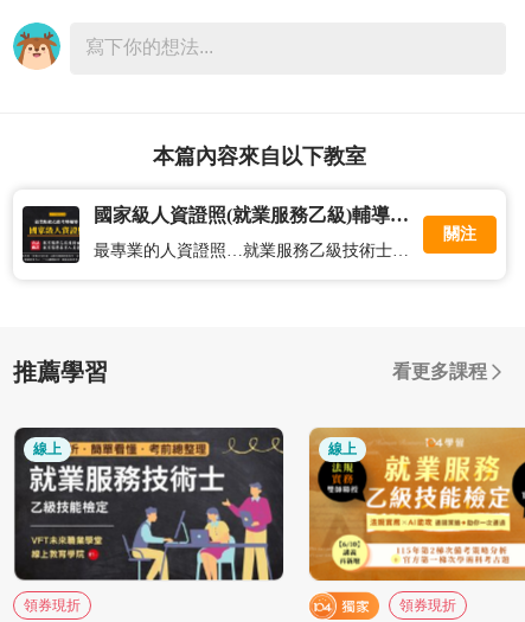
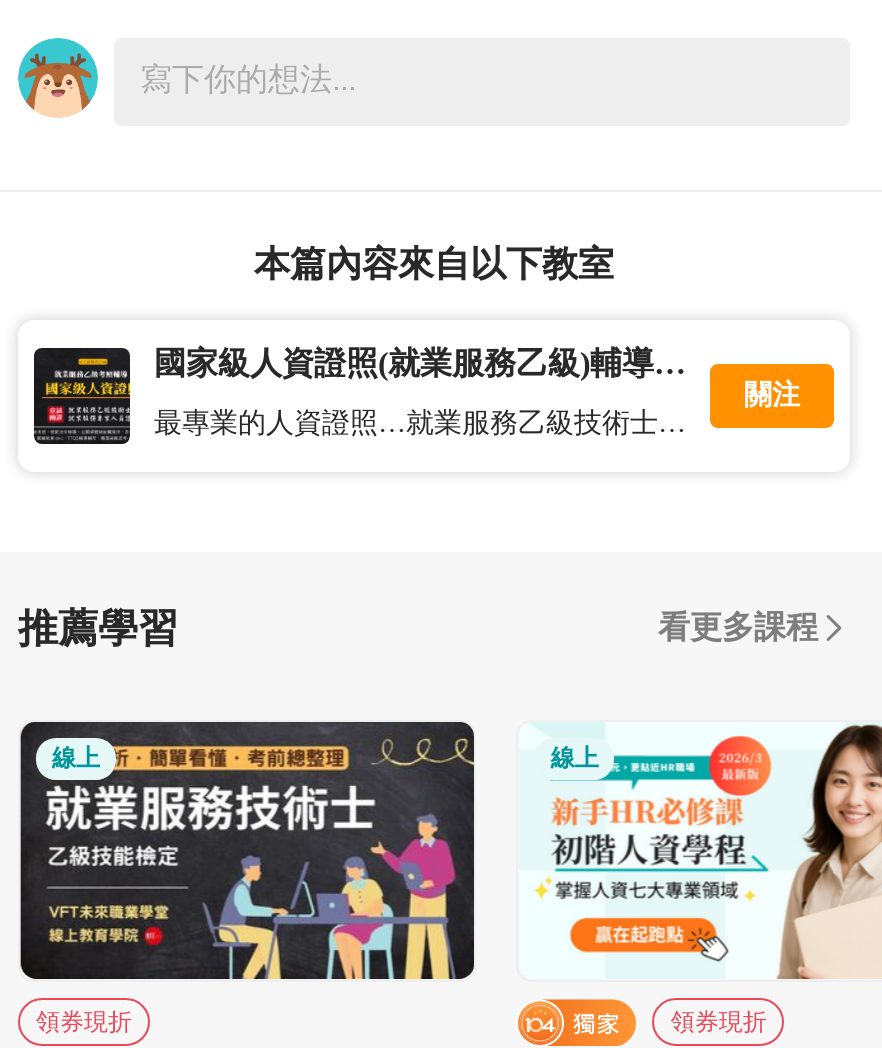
- [image]
+ [image]
